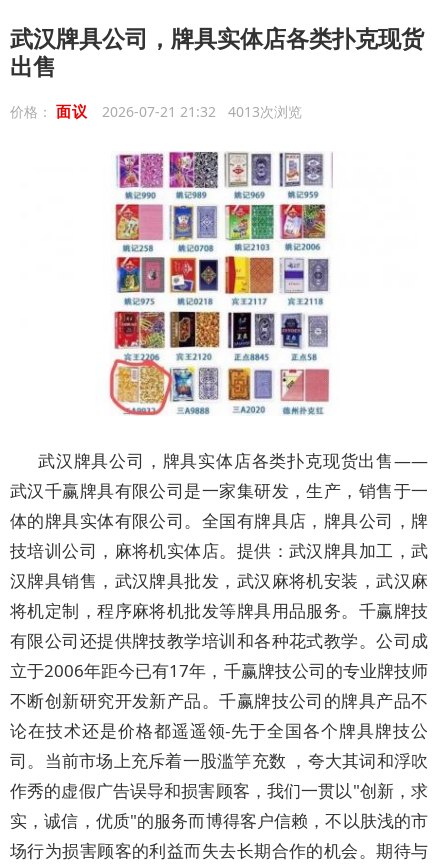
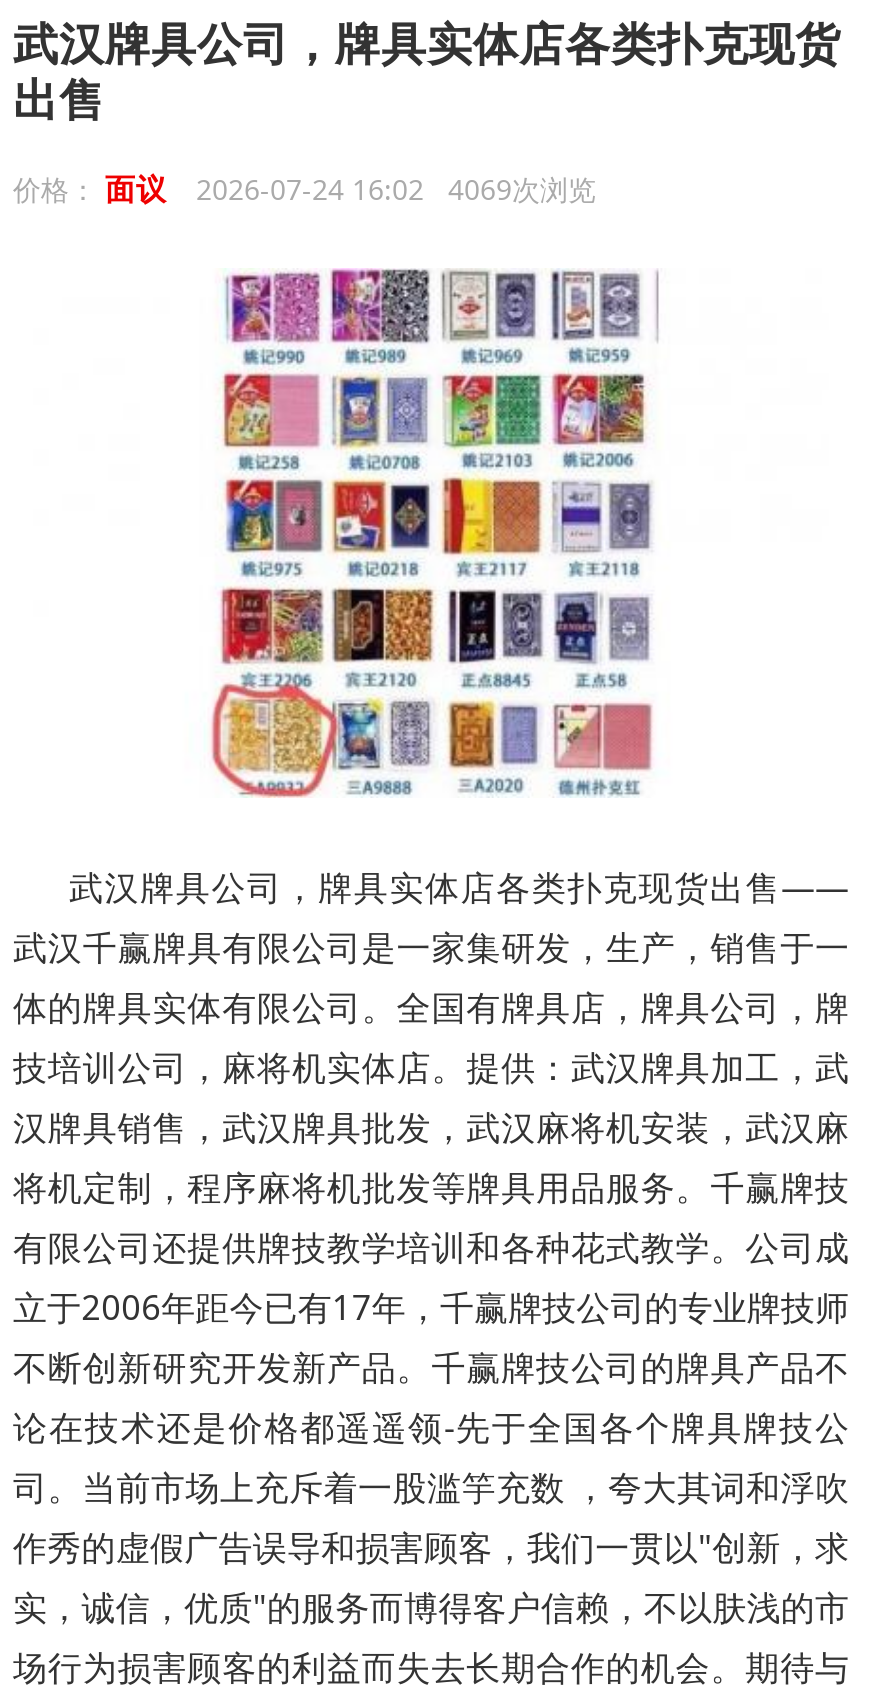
- 价格：面议 2026-07-21 21:32 4013次浏览
+ 价格：面议 2026-07-24 16:02 4069次浏览
